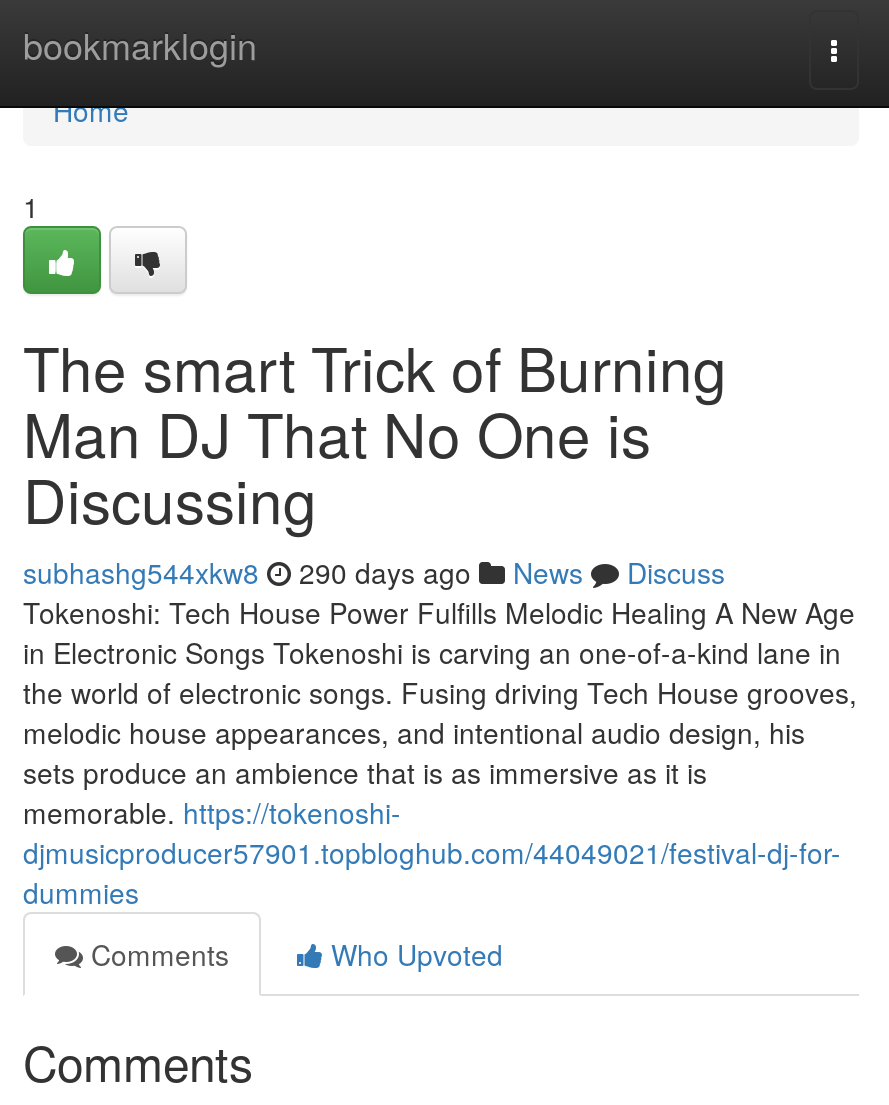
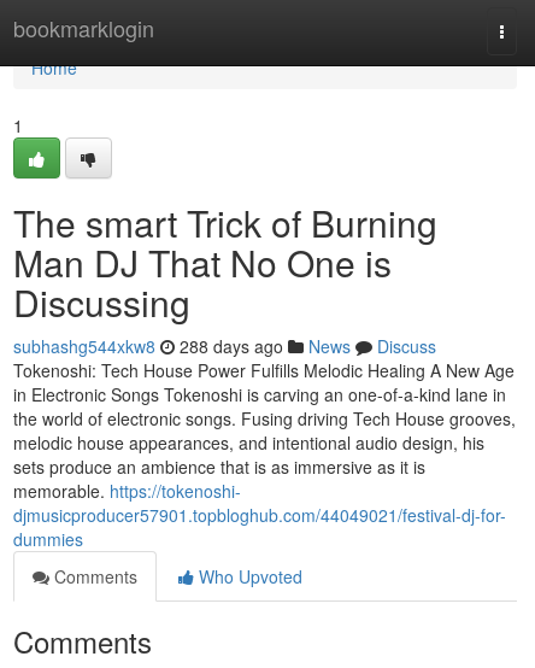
- subhashg544xkw8 290 days ago News Discuss
+ subhashg544xkw8 288 days ago News Discuss
